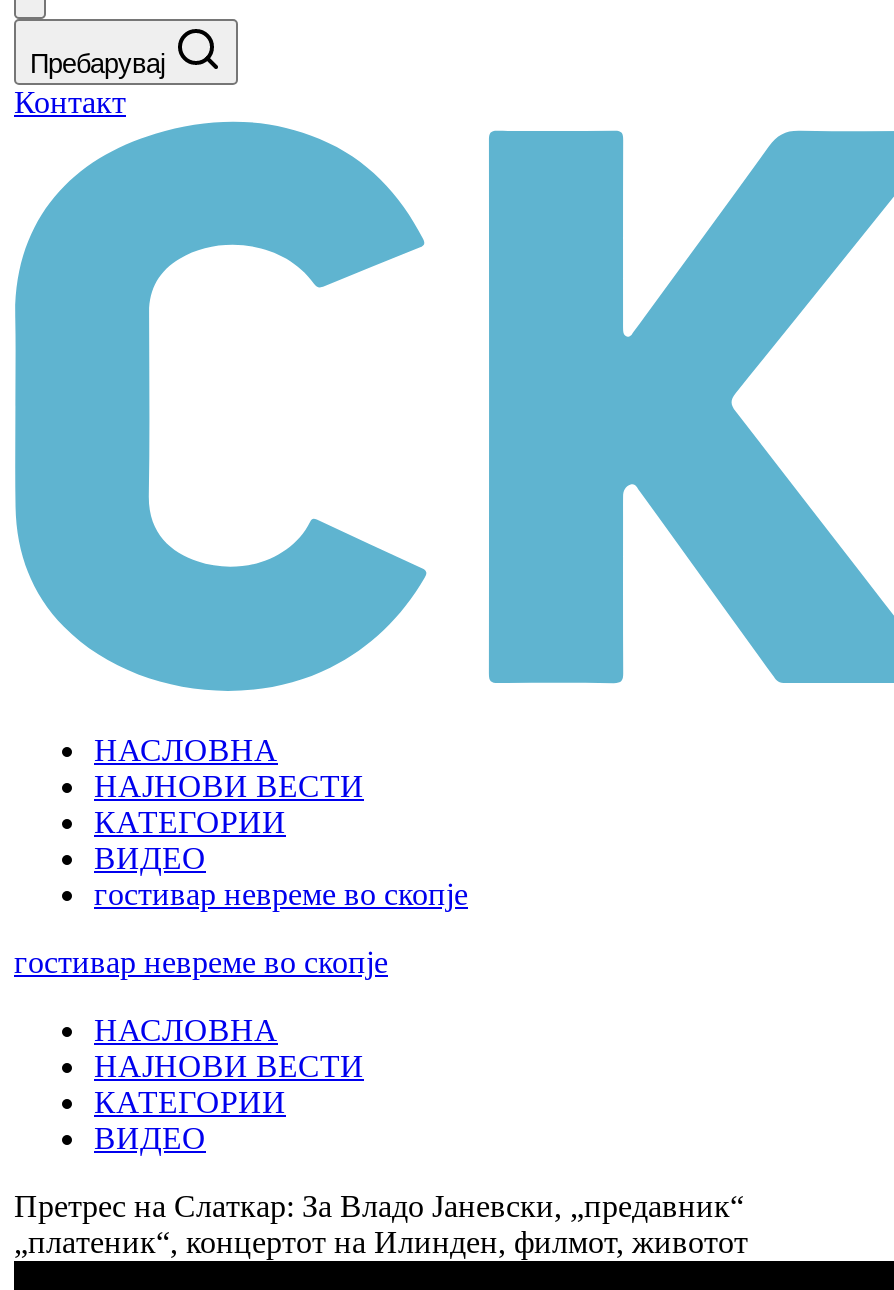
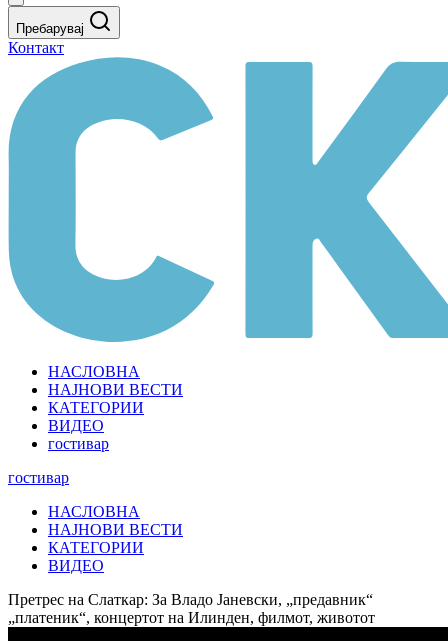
- гостивар невреме во скопје
+ гостивар

- гостивар невреме во скопје
+ гостивар
